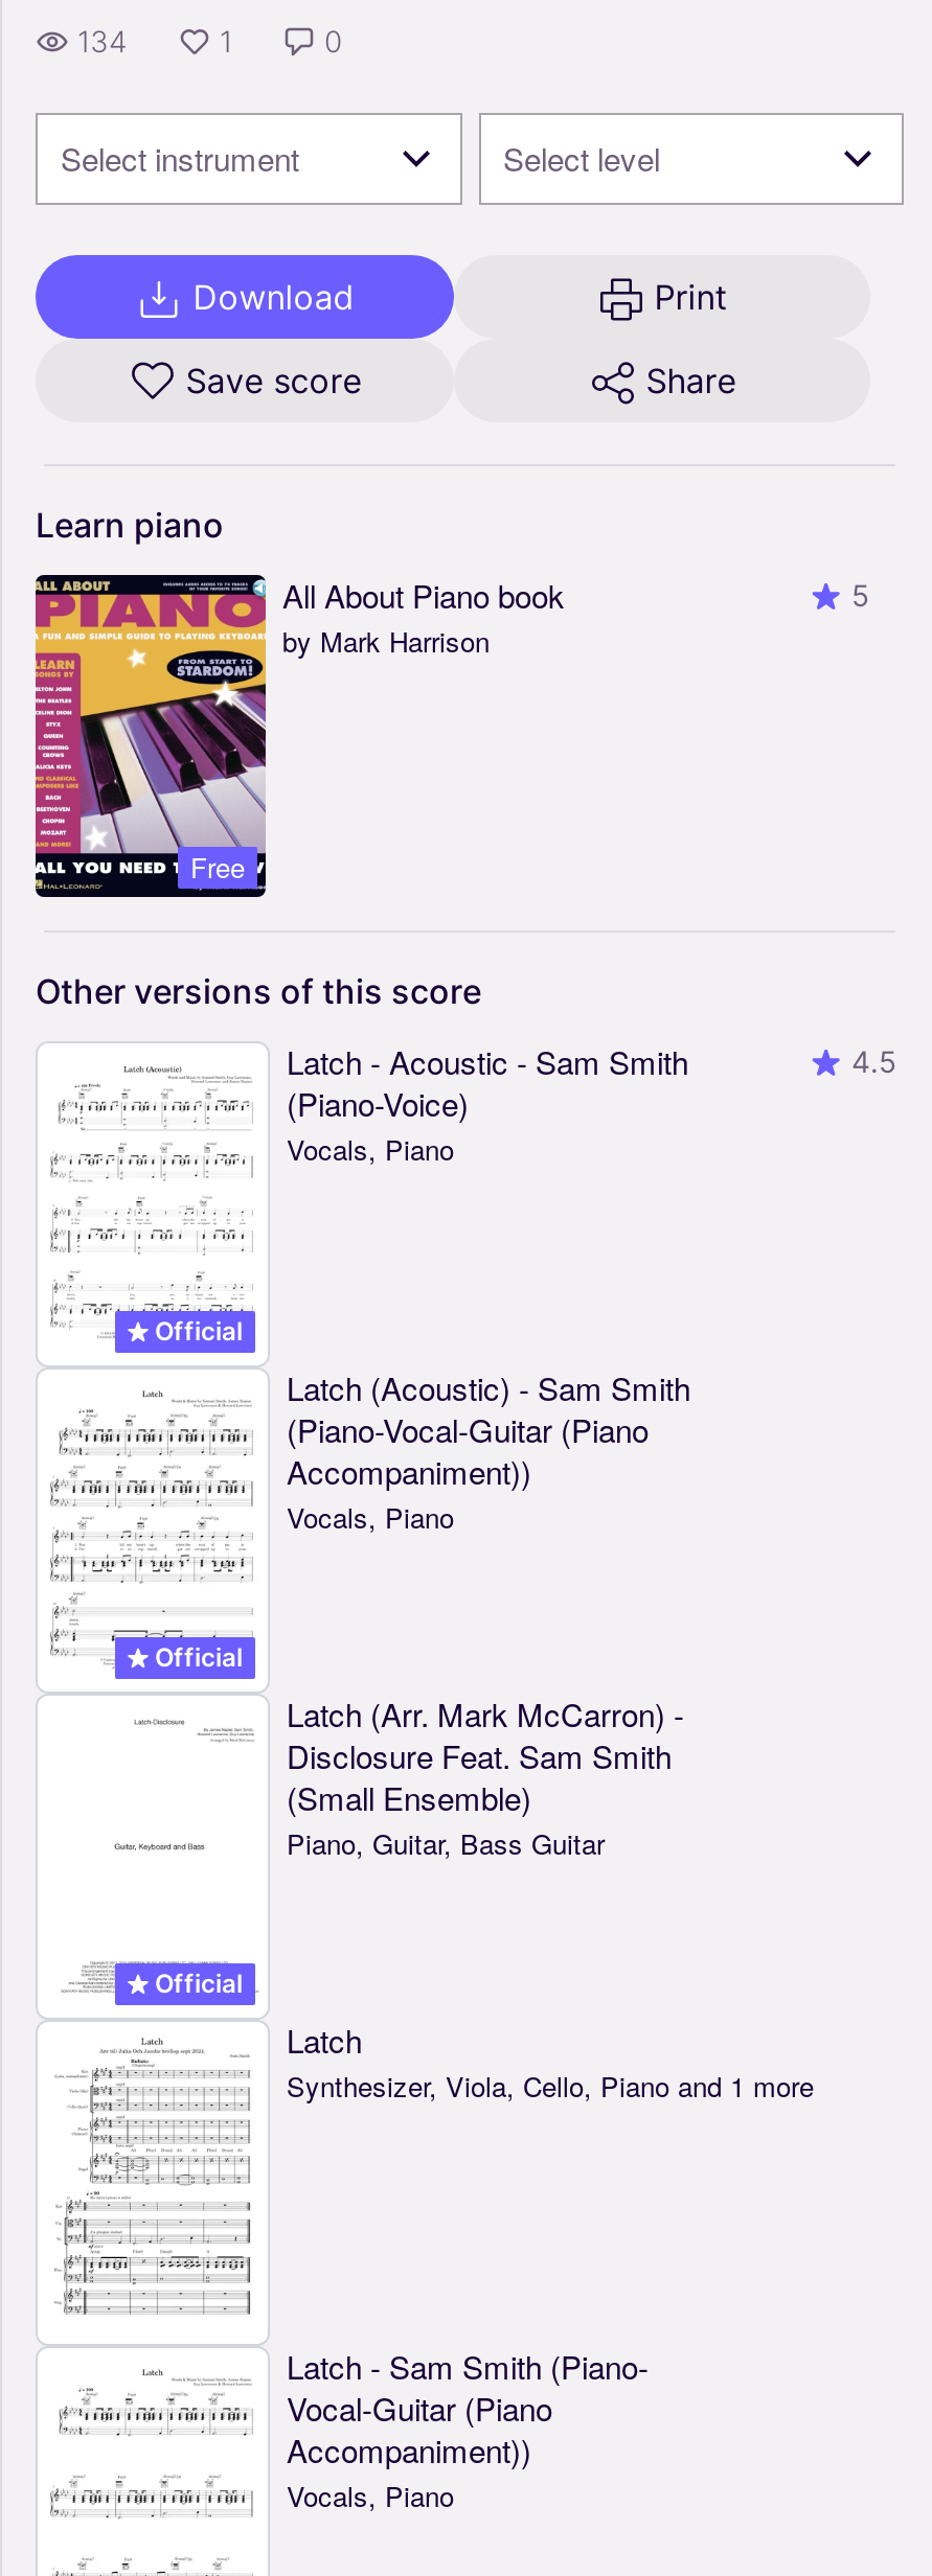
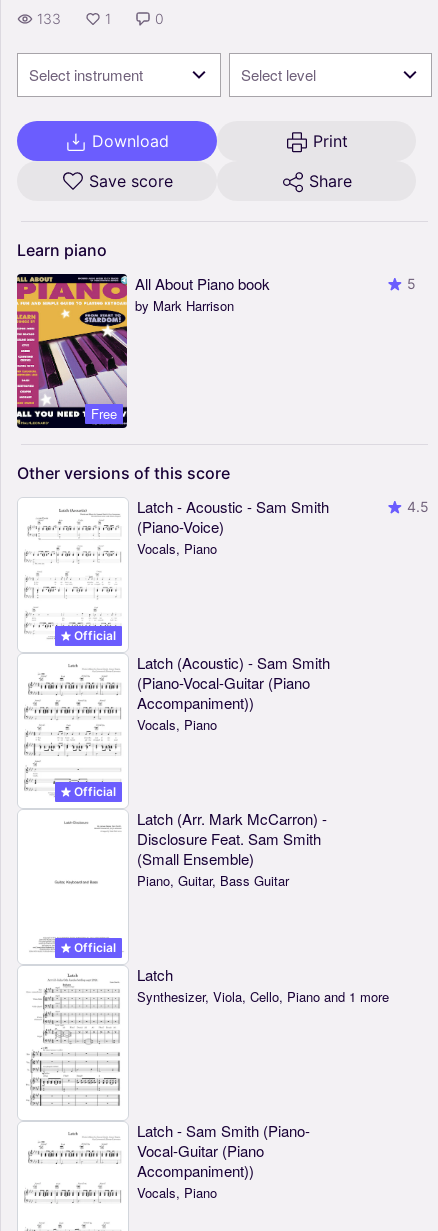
- 134
+ 133
